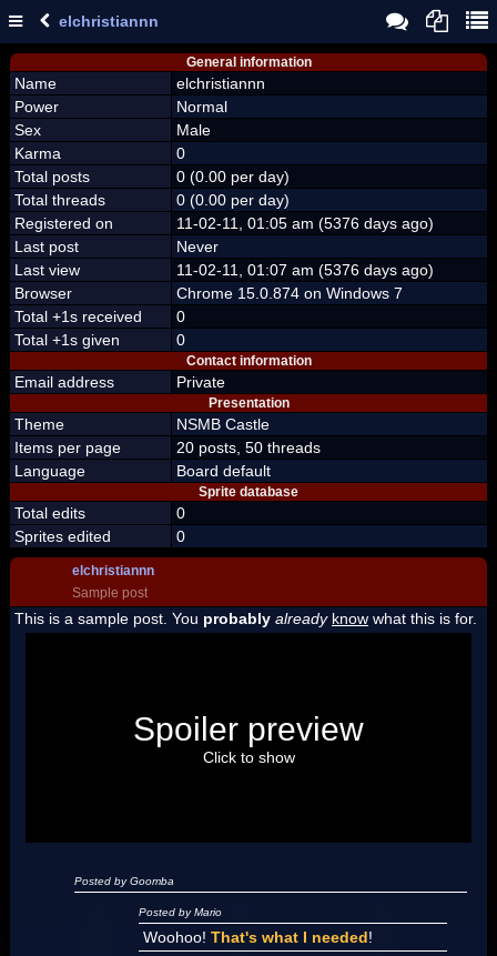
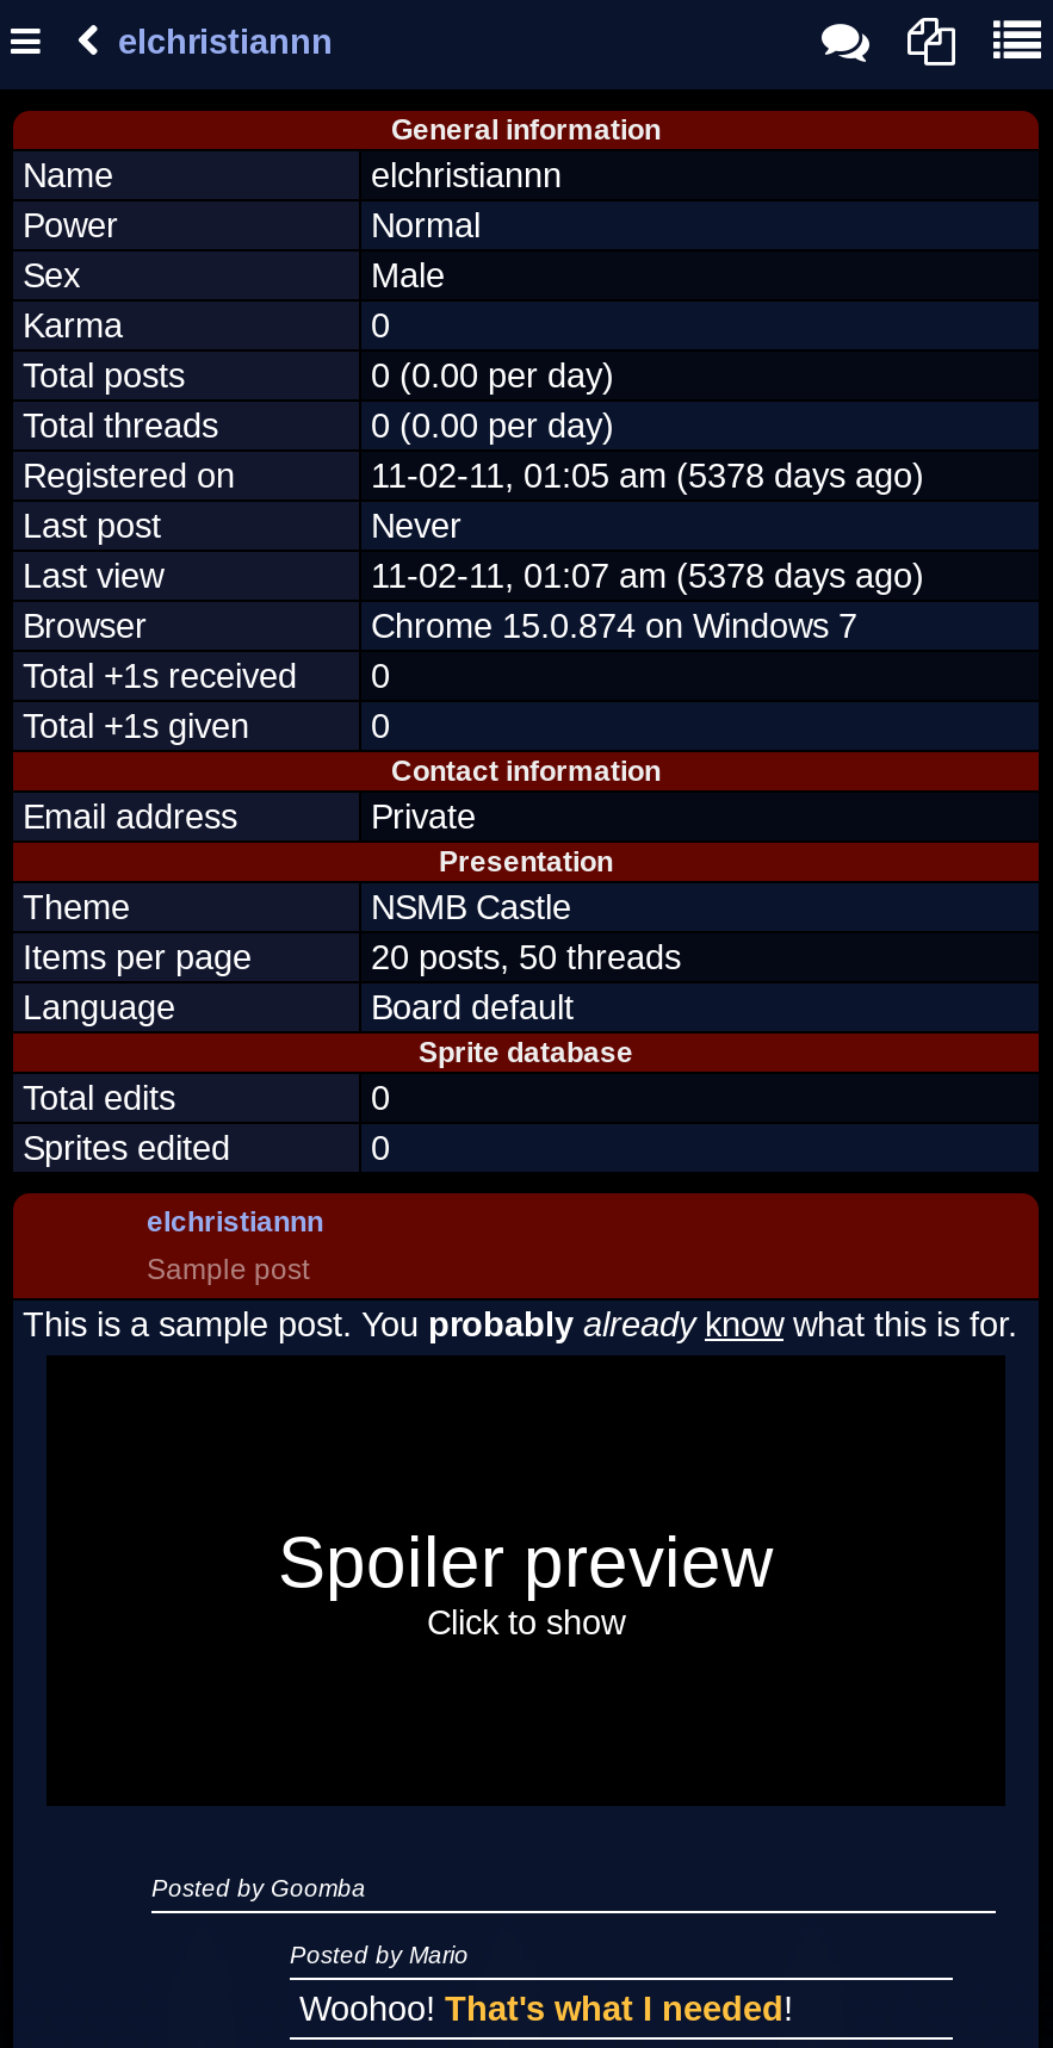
- 11-02-11, 01:05 am (5376 days ago)
+ 11-02-11, 01:05 am (5378 days ago)

- 11-02-11, 01:07 am (5376 days ago)
+ 11-02-11, 01:07 am (5378 days ago)
